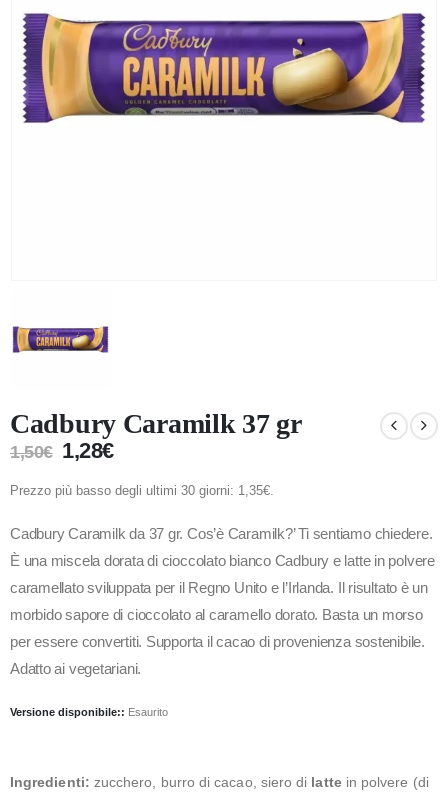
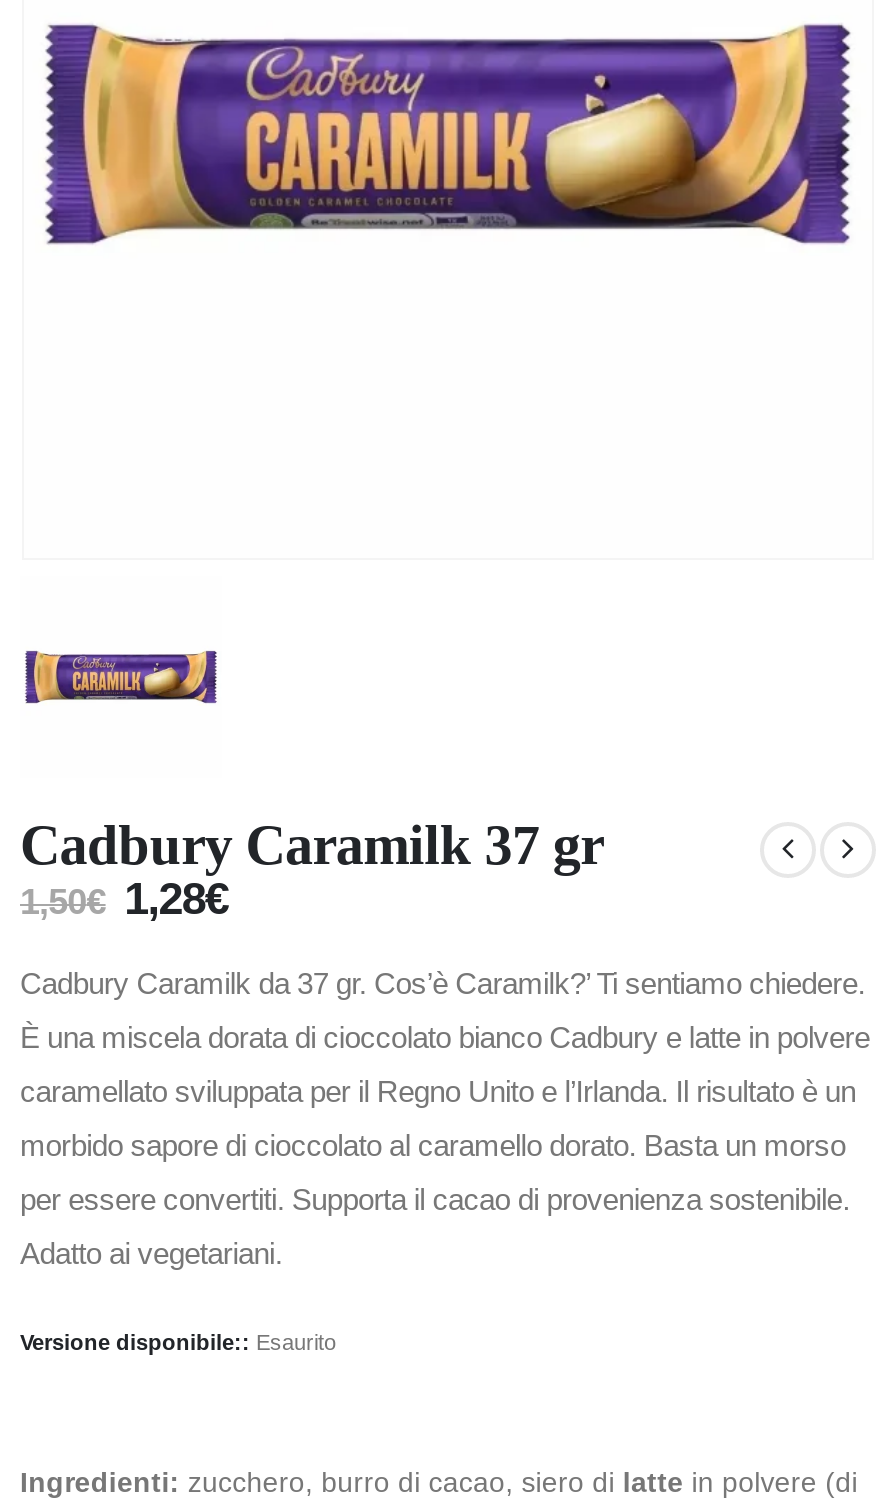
- Prezzo più basso degli ultimi 30 giorni: 1,35€.
